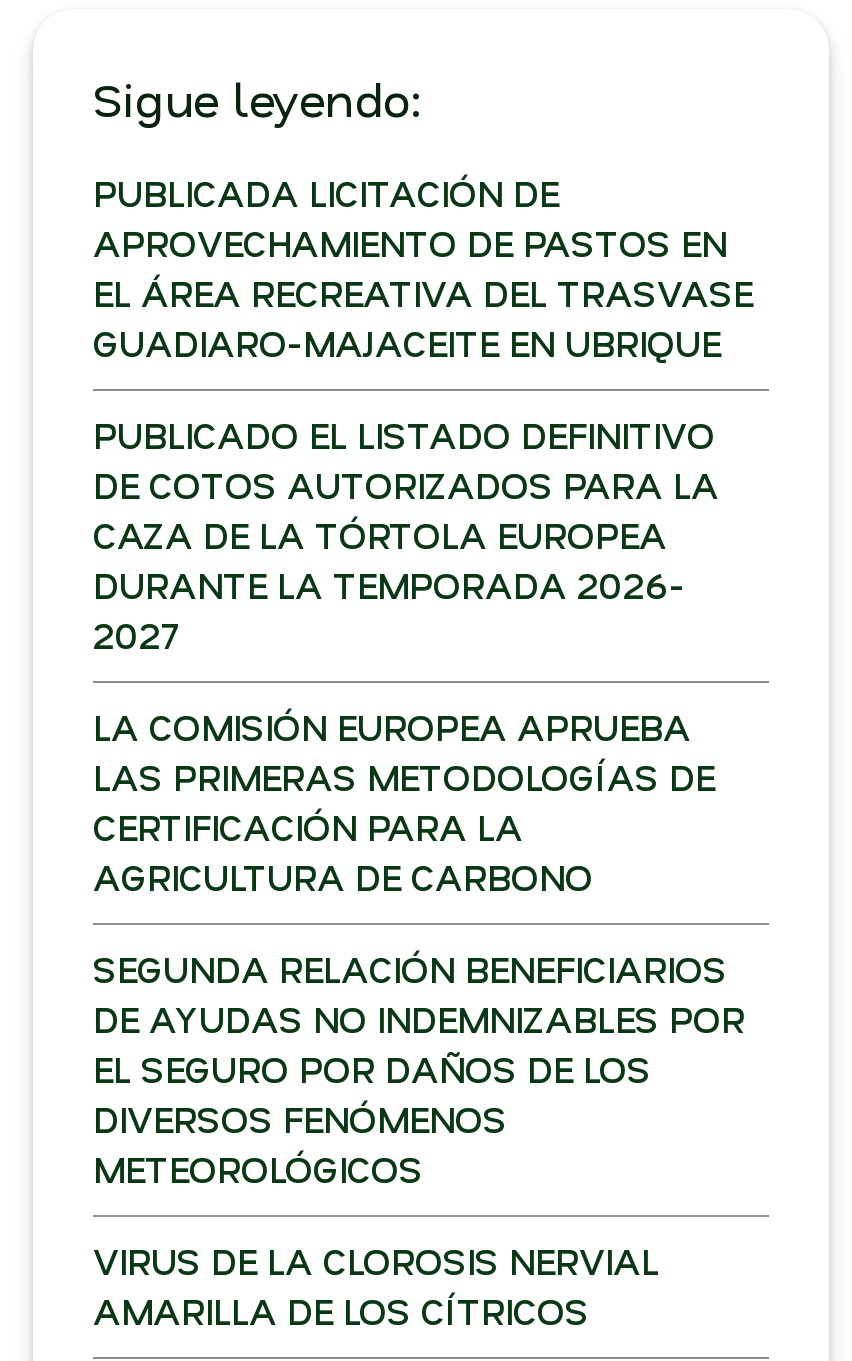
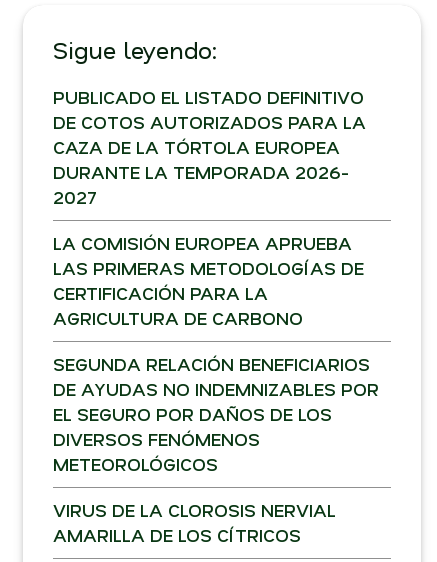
- PUBLICADA LICITACIÓN DE
- APROVECHAMIENTO DE PASTOS EN
- EL ÁREA RECREATIVA DEL TRASVASE
- GUADIARO-MAJACEITE EN UBRIQUE
